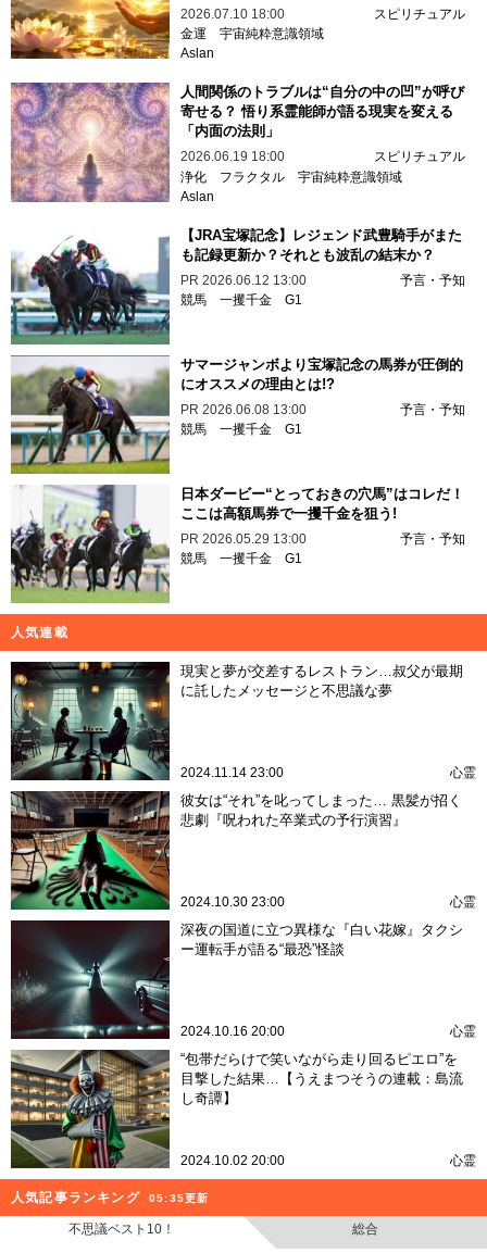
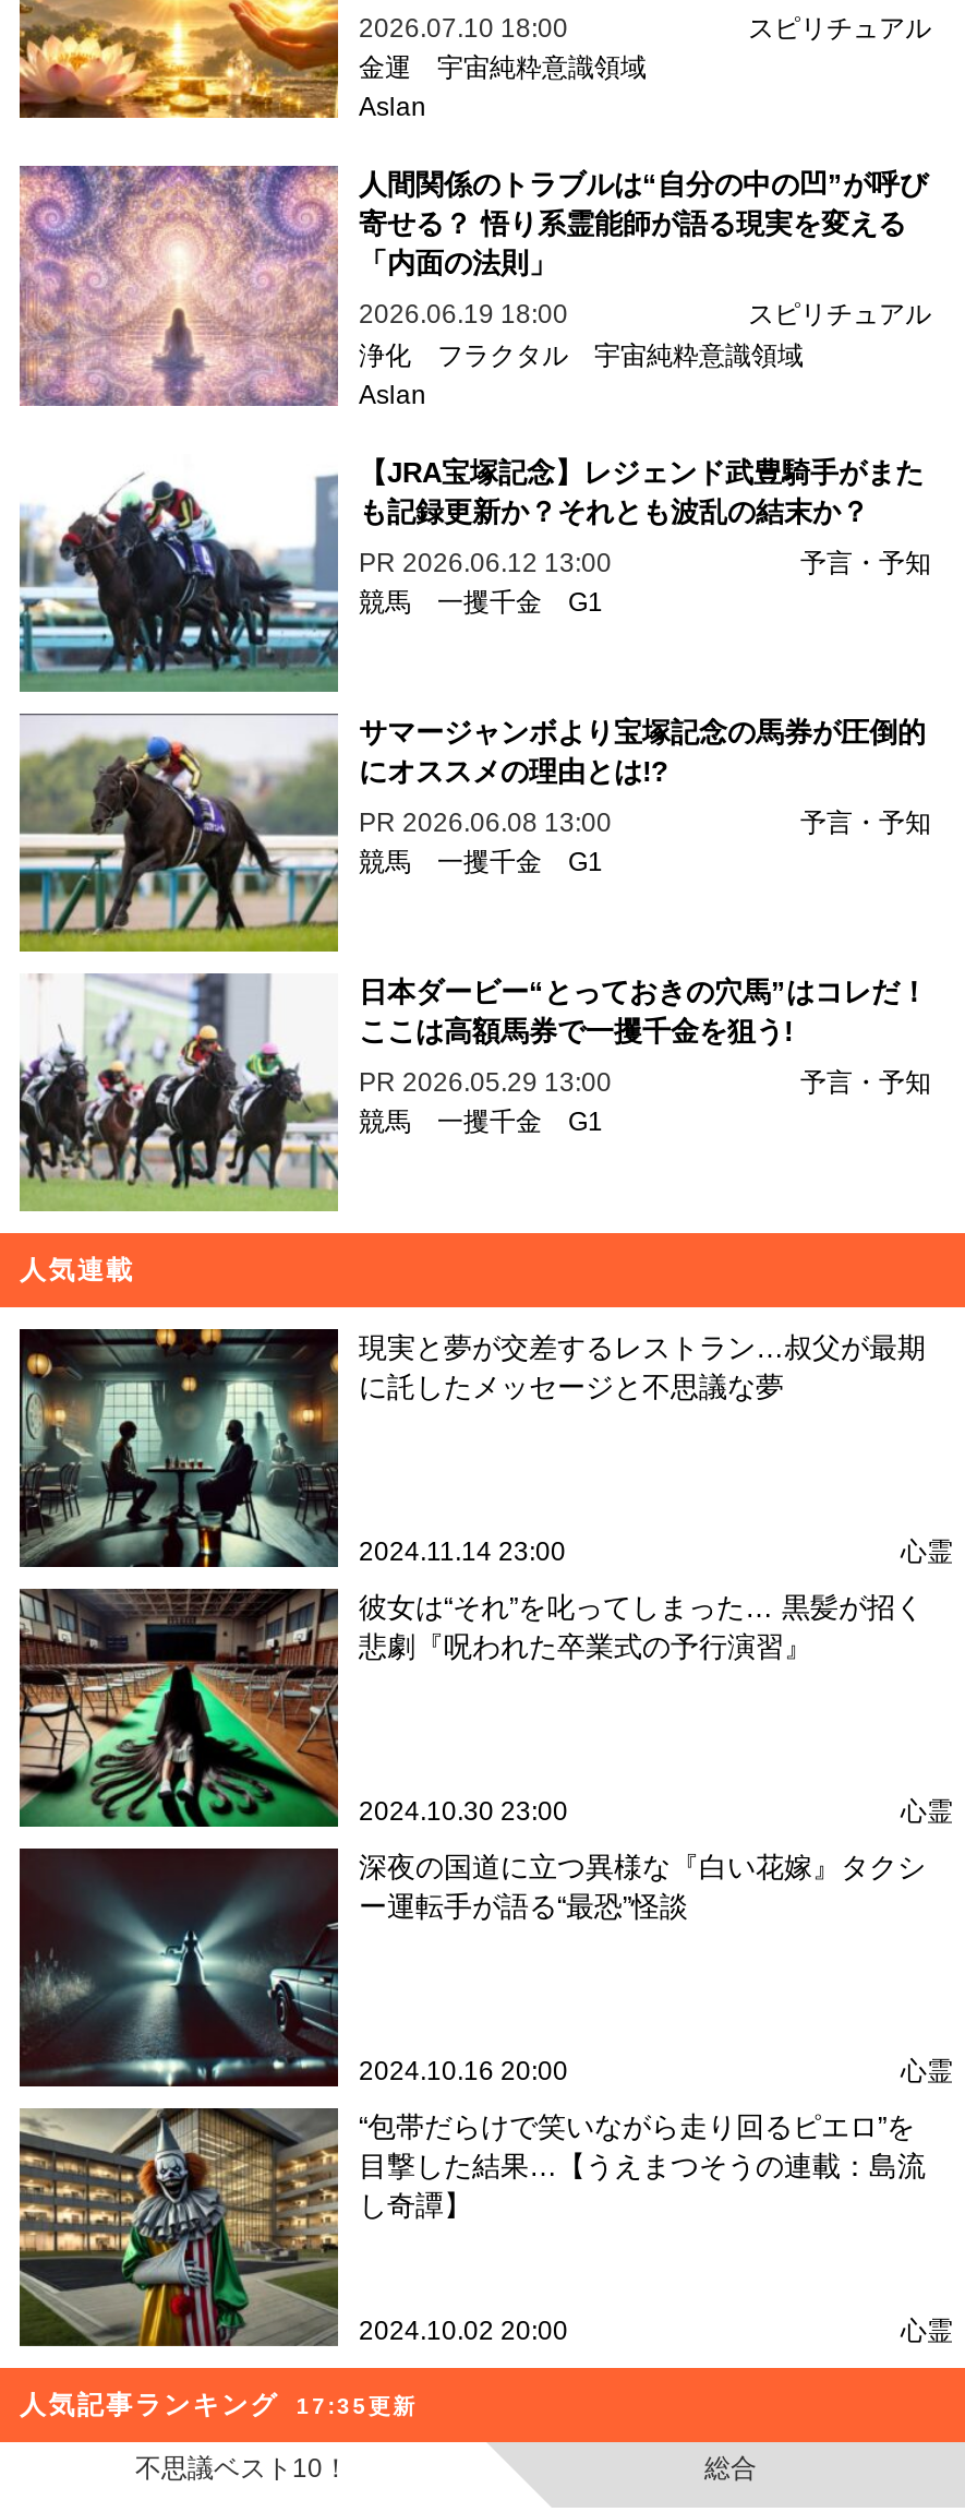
- 人気記事ランキング 05:35更新
+ 人気記事ランキング 17:35更新
